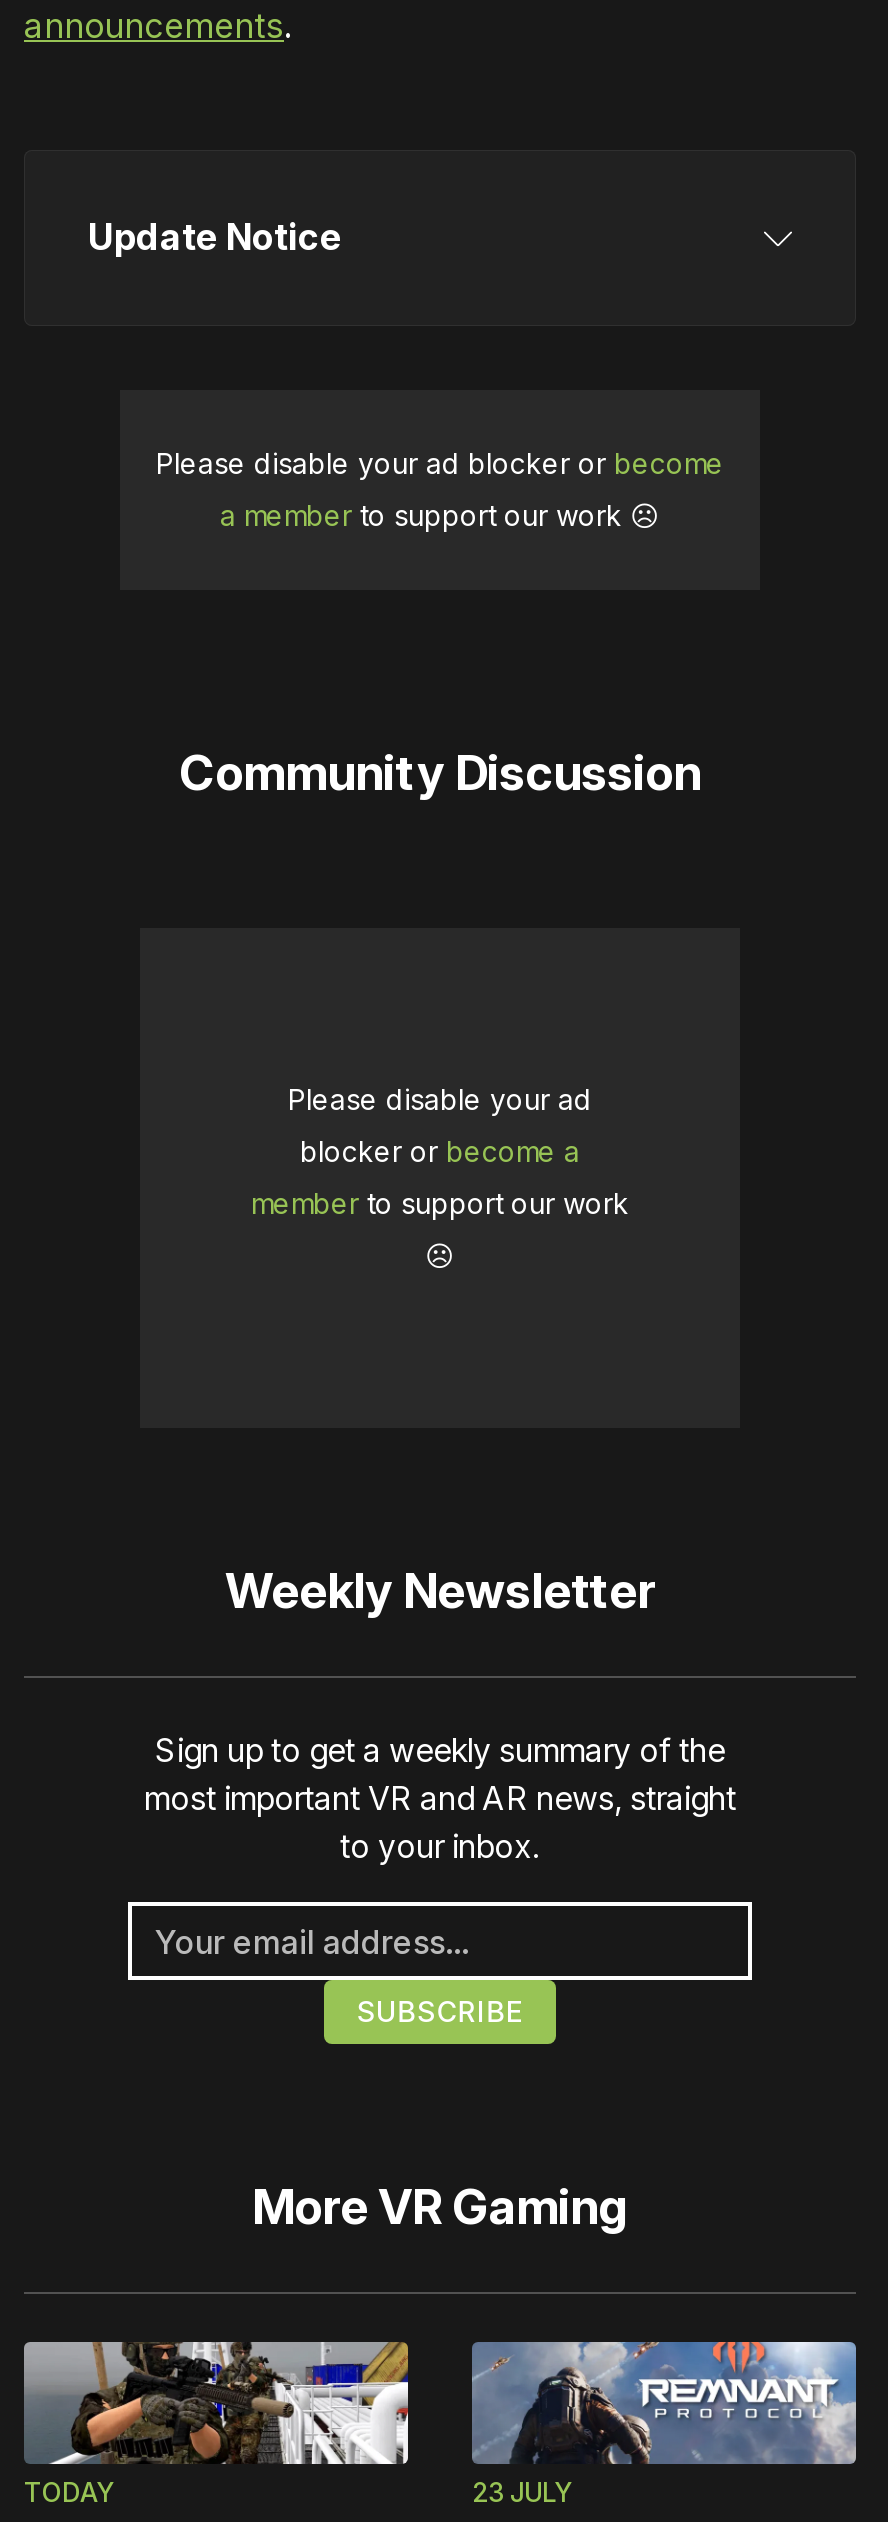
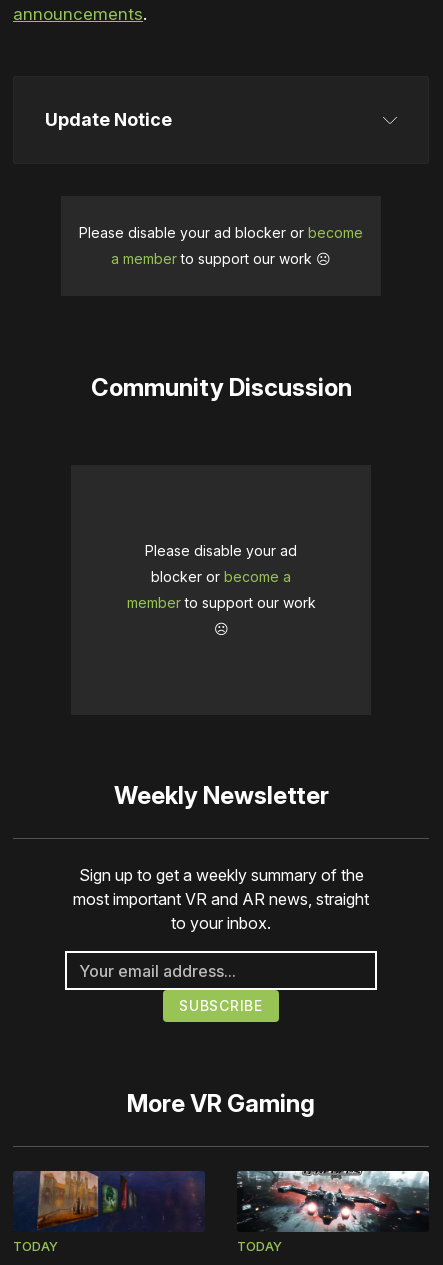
- [image]
- 23 JULY
+ [image]
+ TODAY

- [image]
+ [image]
